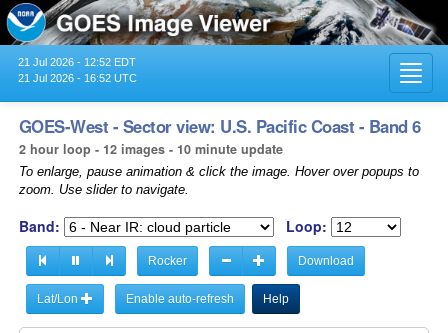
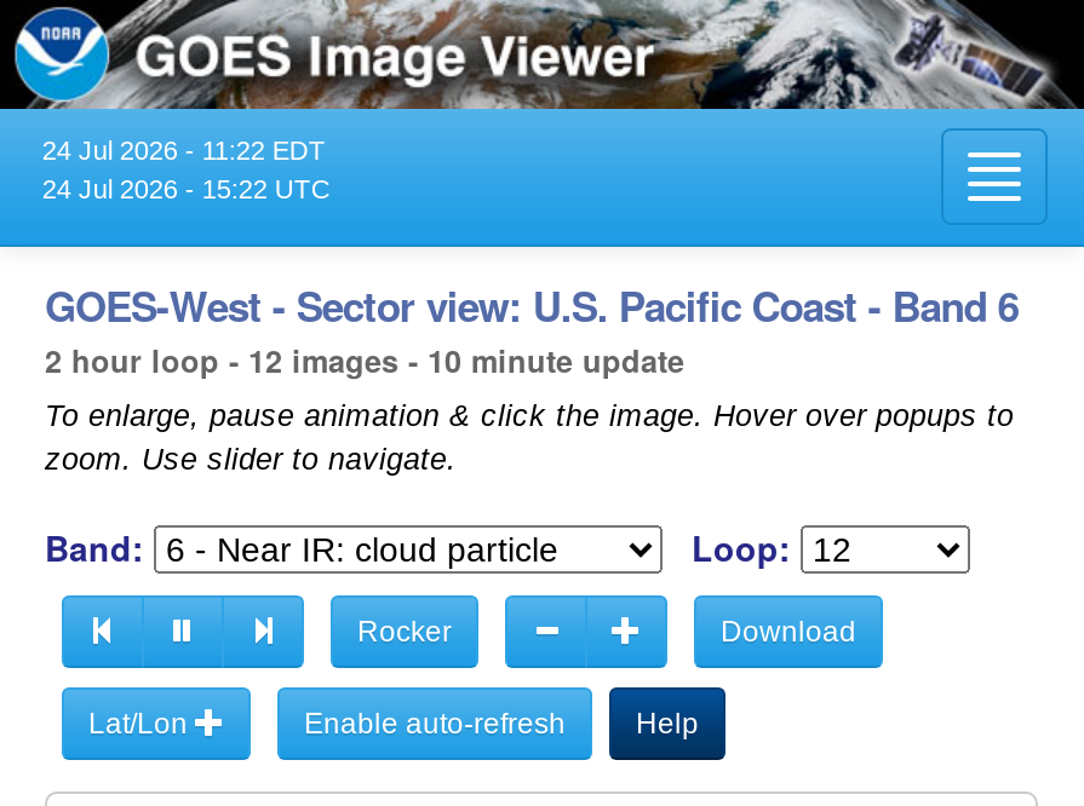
- 21 Jul 2026 - 12:52 EDT
+ 24 Jul 2026 - 11:22 EDT

- 21 Jul 2026 - 16:52 UTC
+ 24 Jul 2026 - 15:22 UTC
